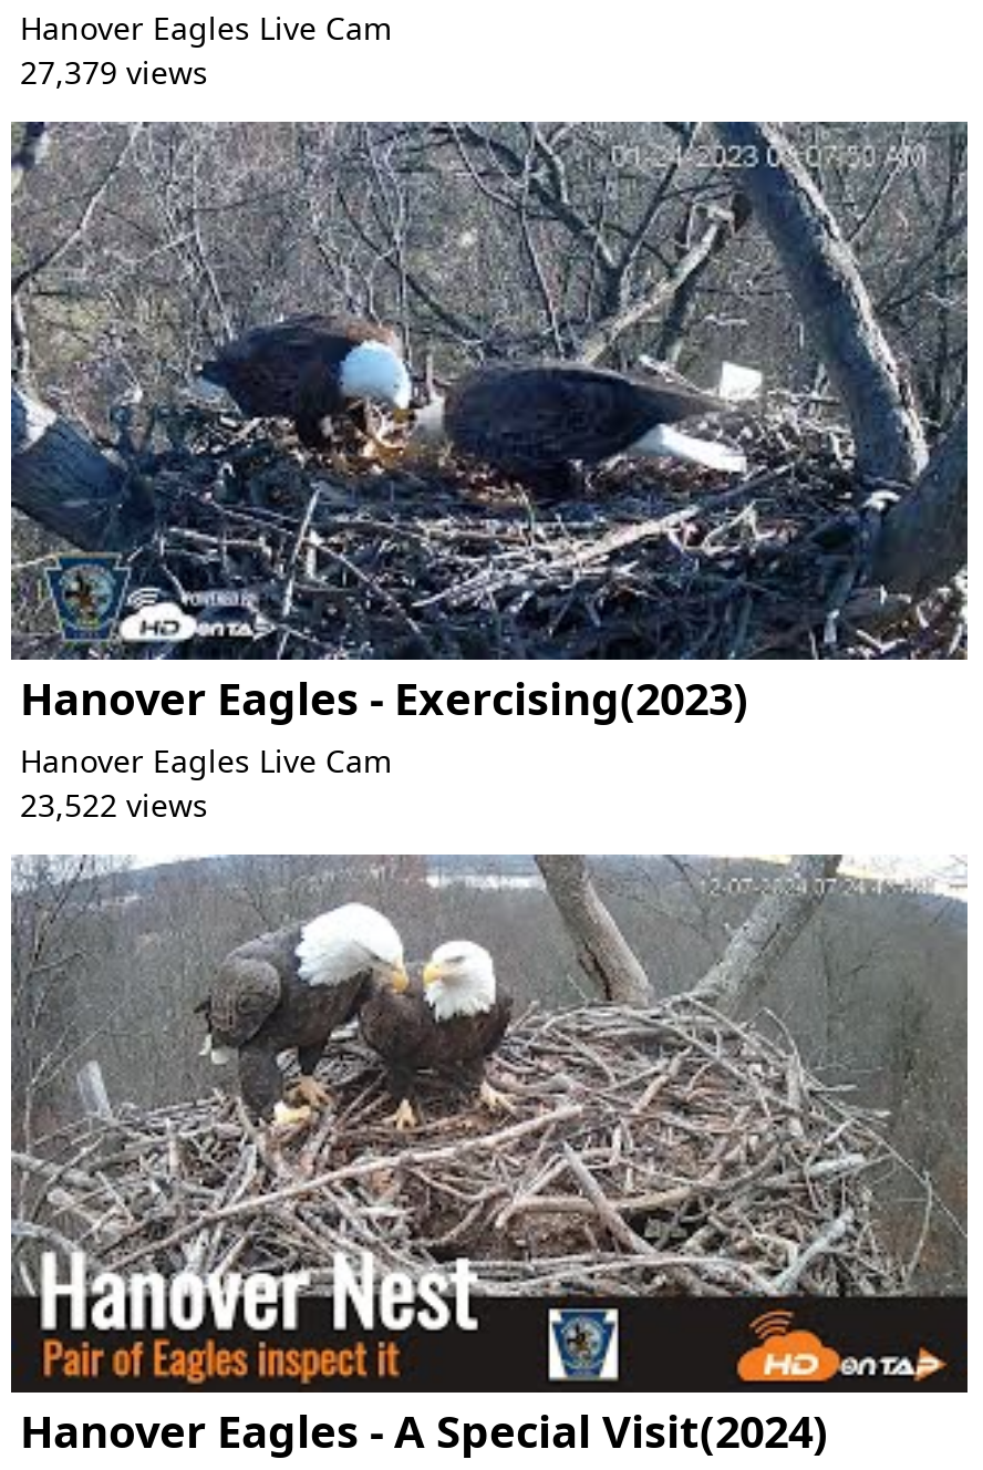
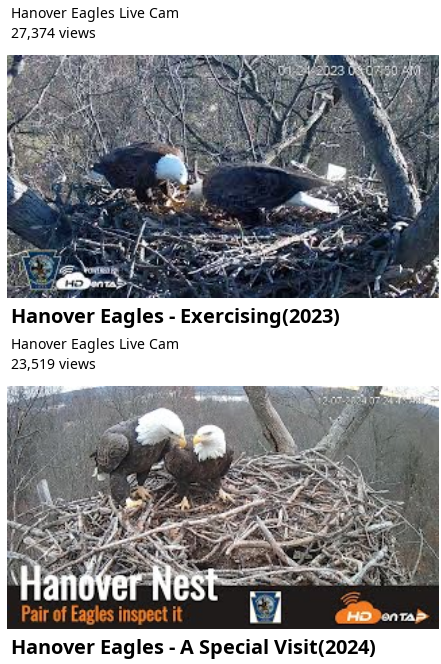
- 27,379 views
+ 27,374 views

- 23,522 views
+ 23,519 views
